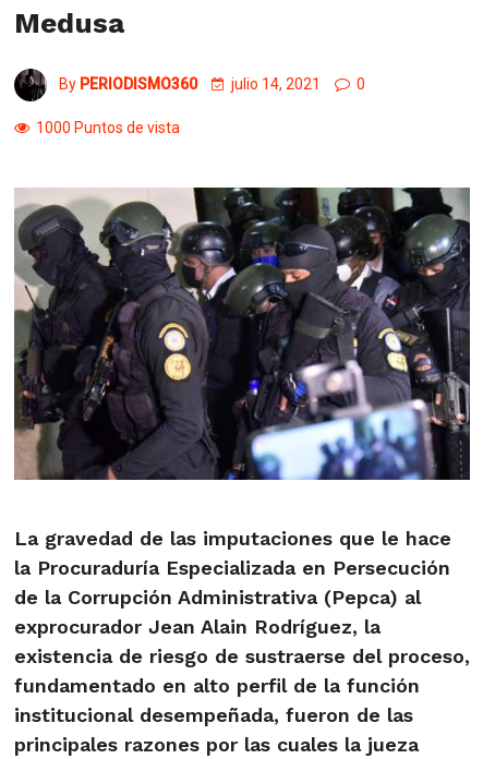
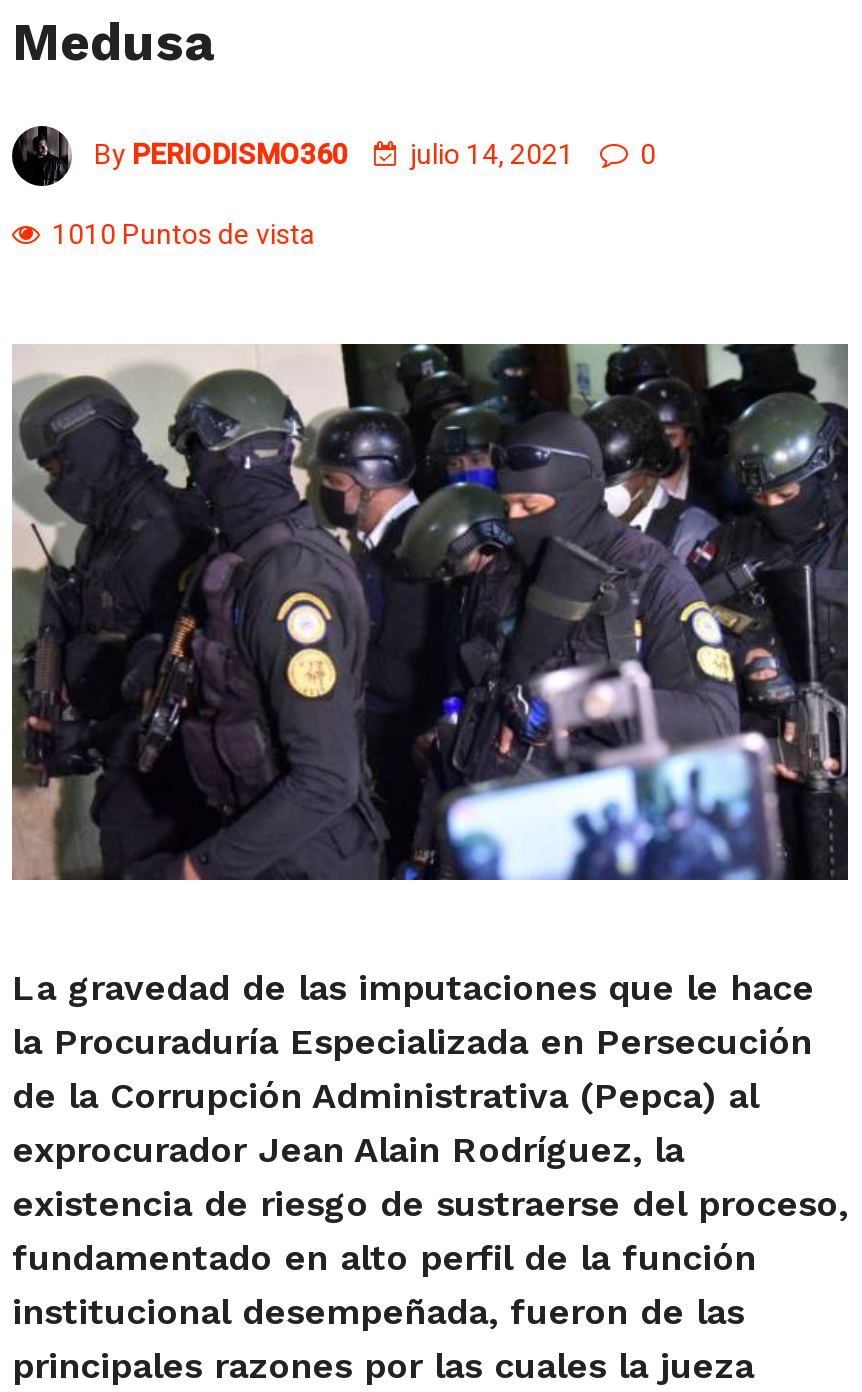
- 1000 Puntos de vista
+ 1010 Puntos de vista
